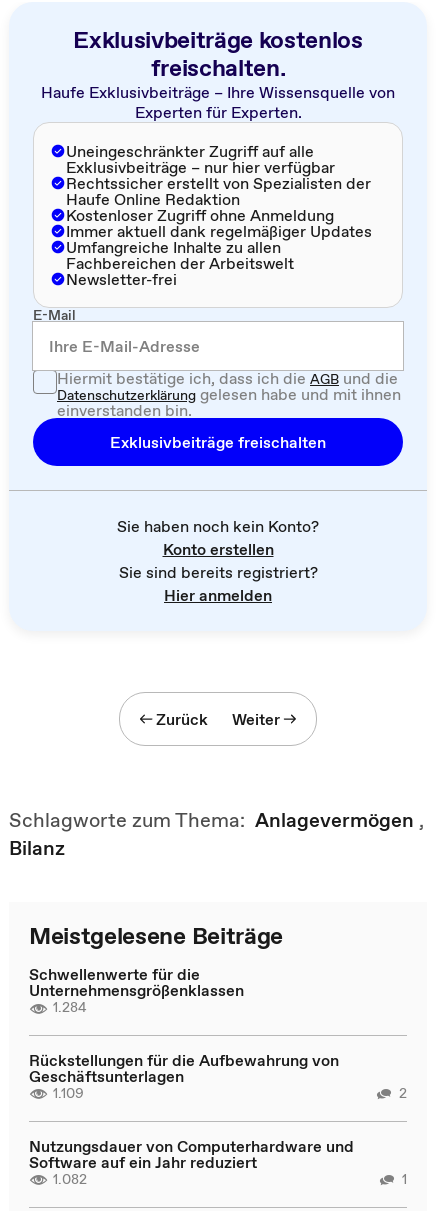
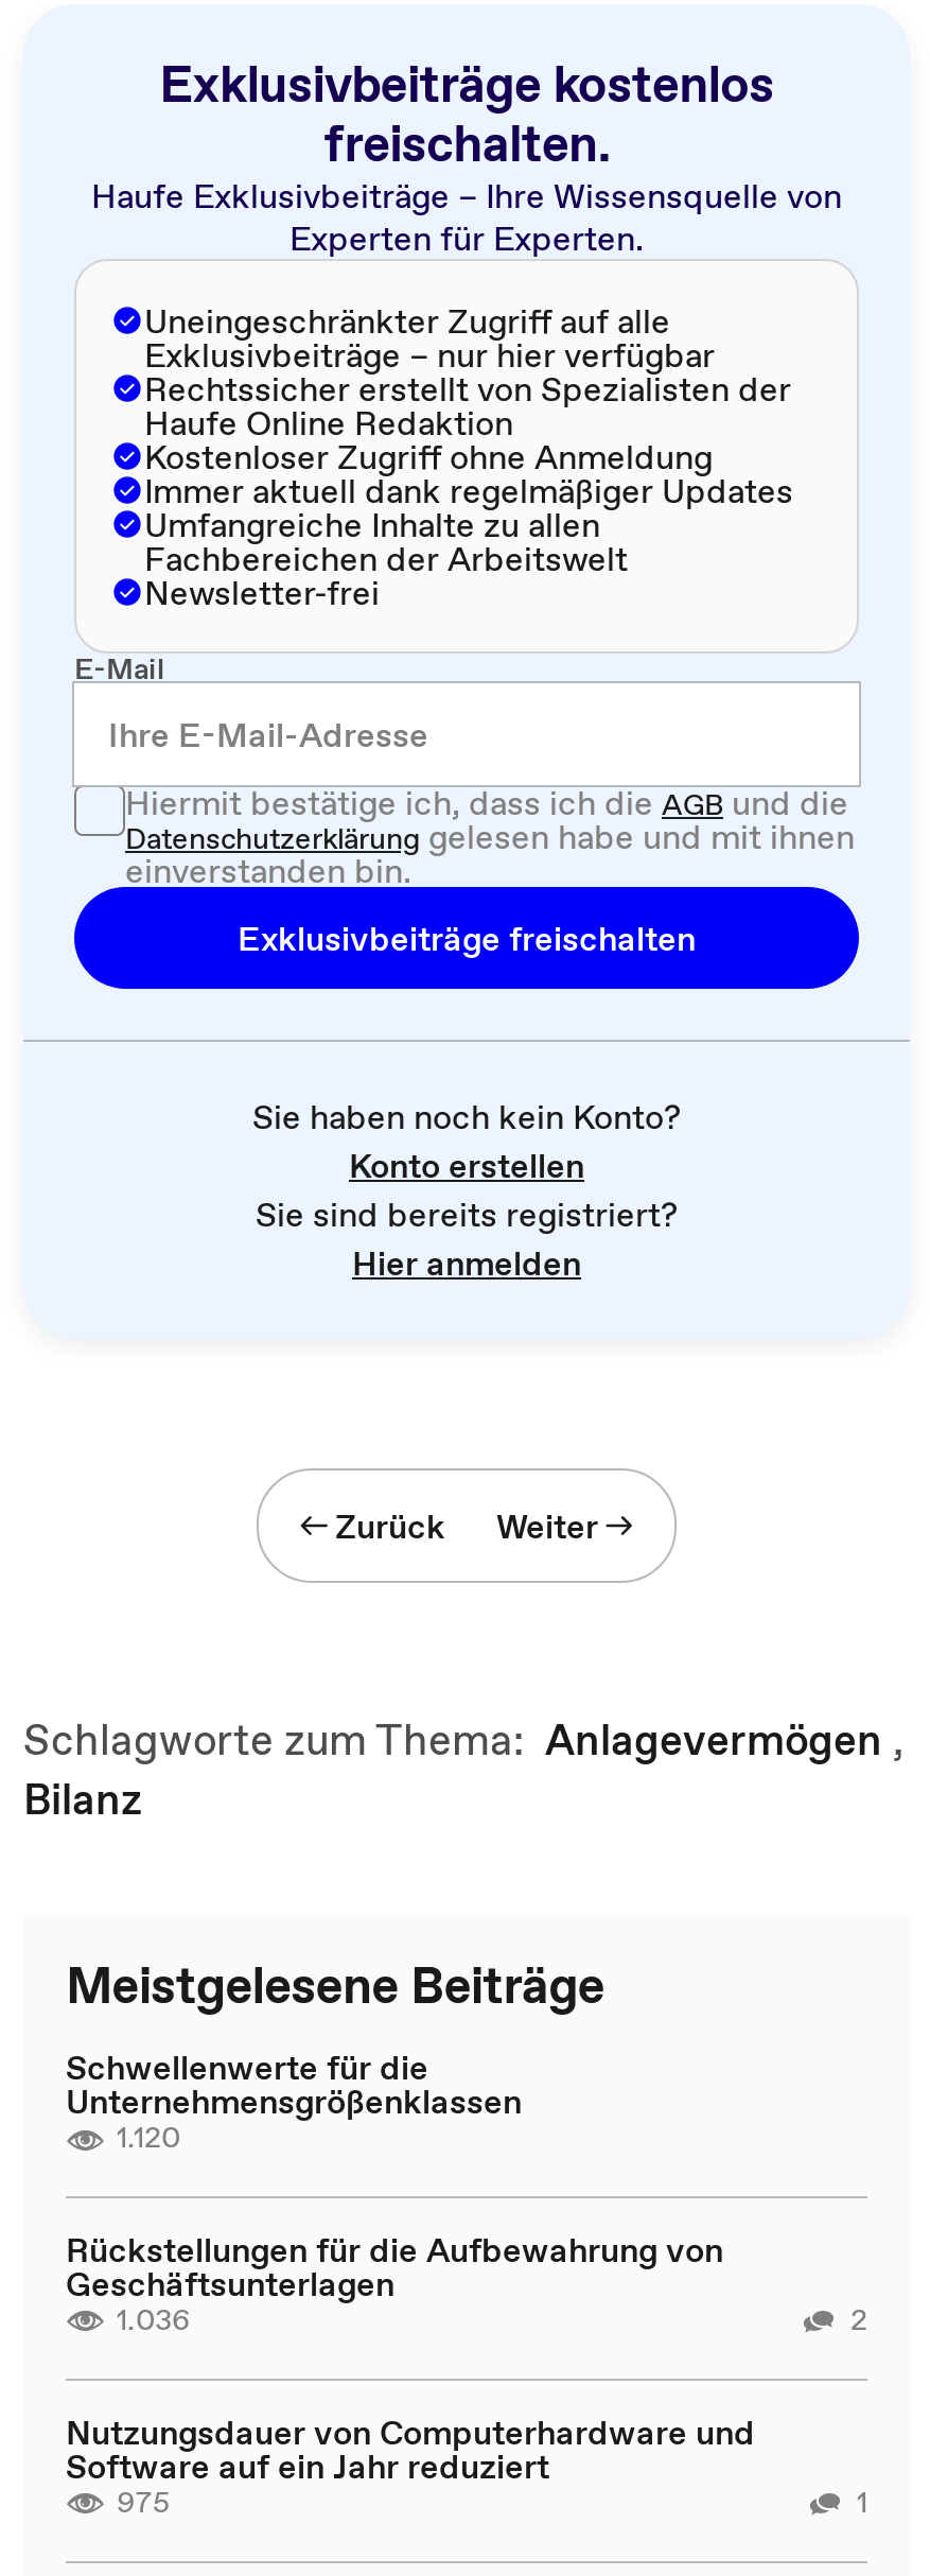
- 1.284
+ 1.120

- 1.109
+ 1.036

- 1.082
+ 975
